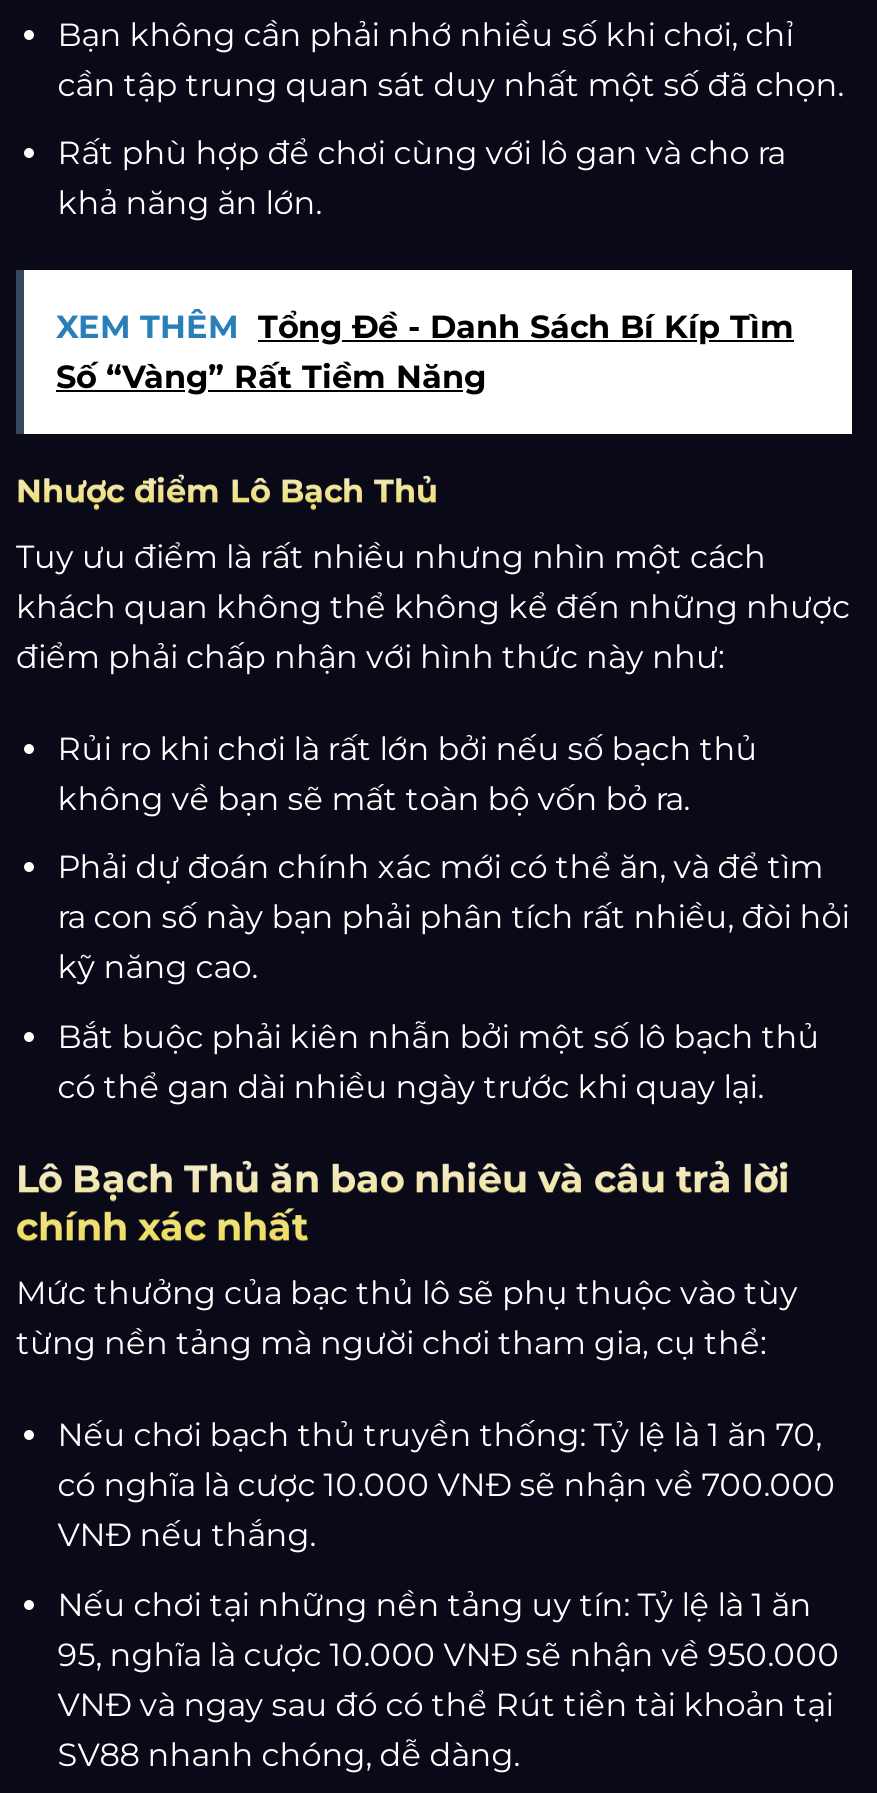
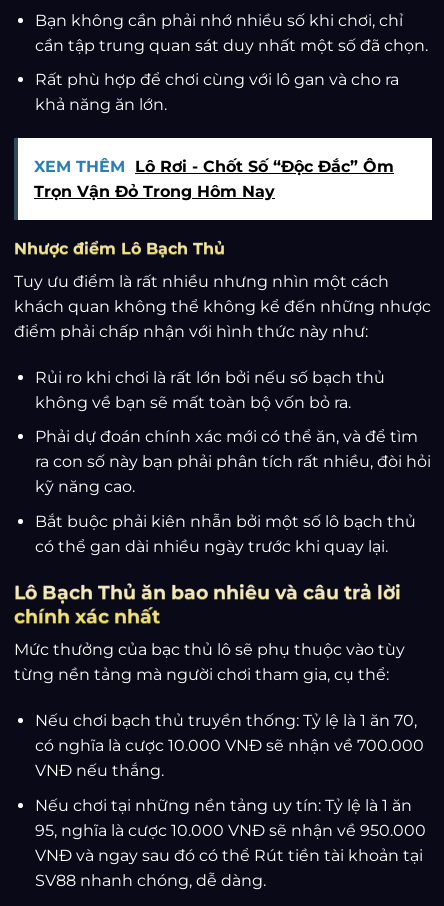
- XEM THÊM Tổng Đề - Danh Sách Bí Kíp Tìm
- Số “Vàng” Rất Tiềm Năng
+ XEM THÊM Lô Rơi - Chốt Số “Độc Đắc” Ôm
+ Trọn Vận Đỏ Trong Hôm Nay
